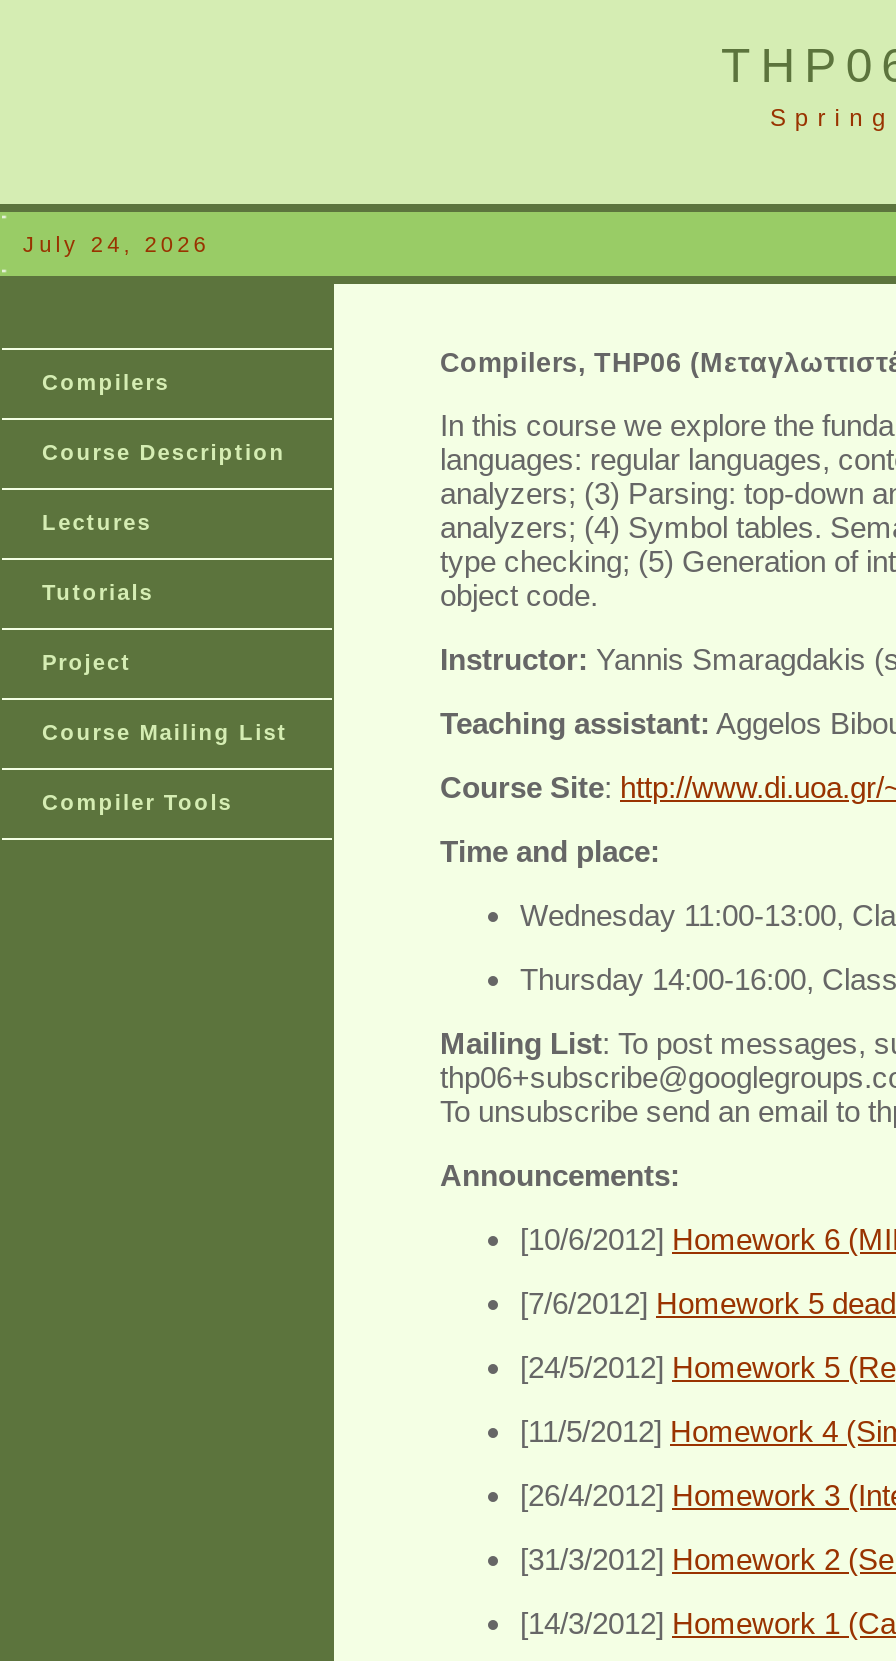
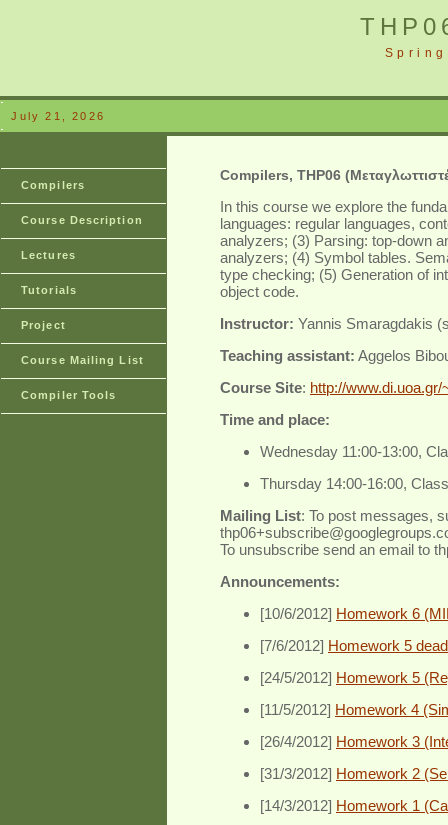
- July 24, 2026
+ July 21, 2026
